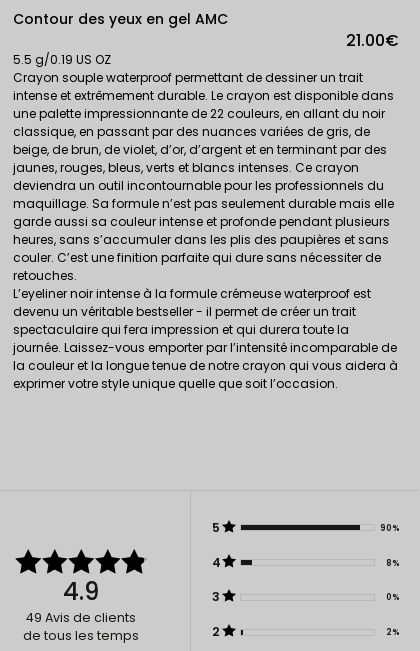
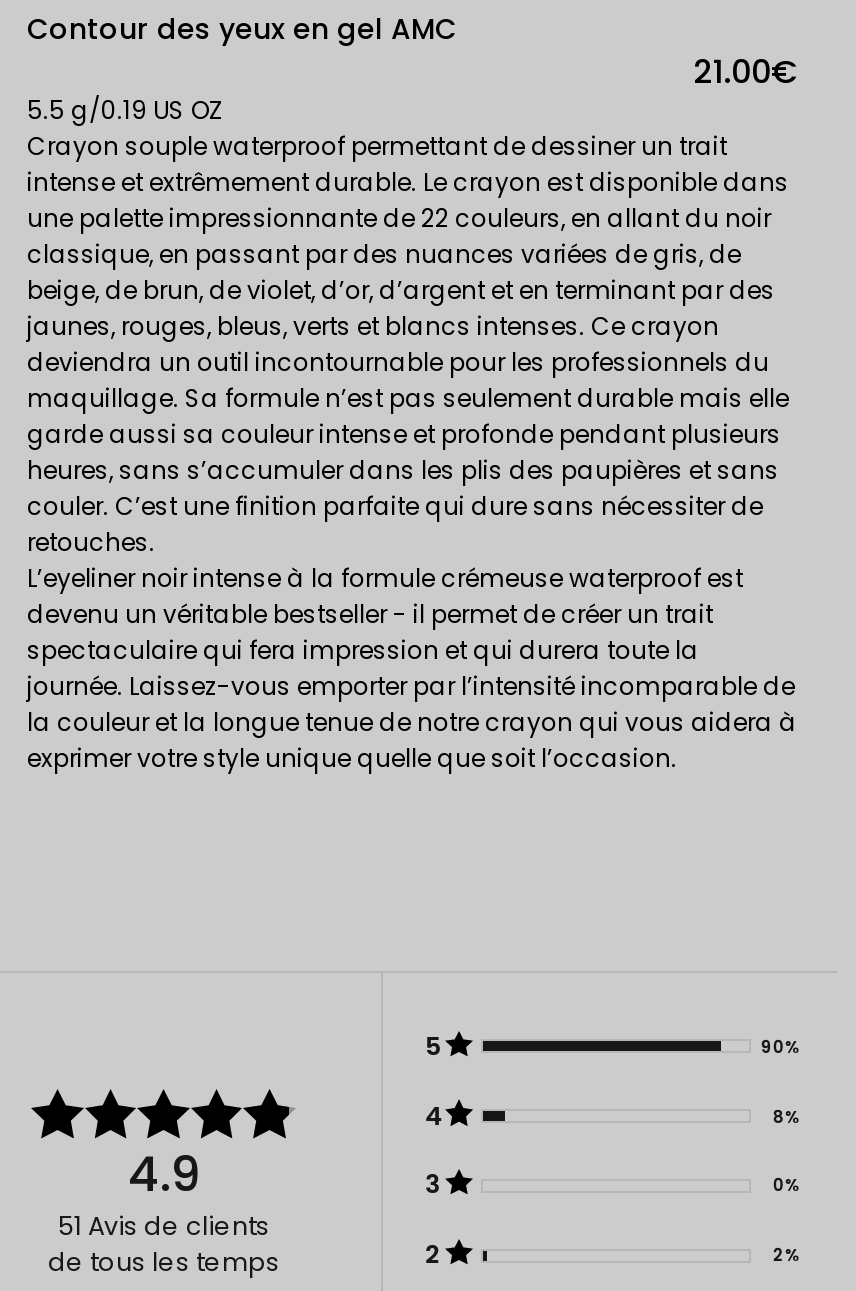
- 49 Avis de clients
+ 51 Avis de clients
